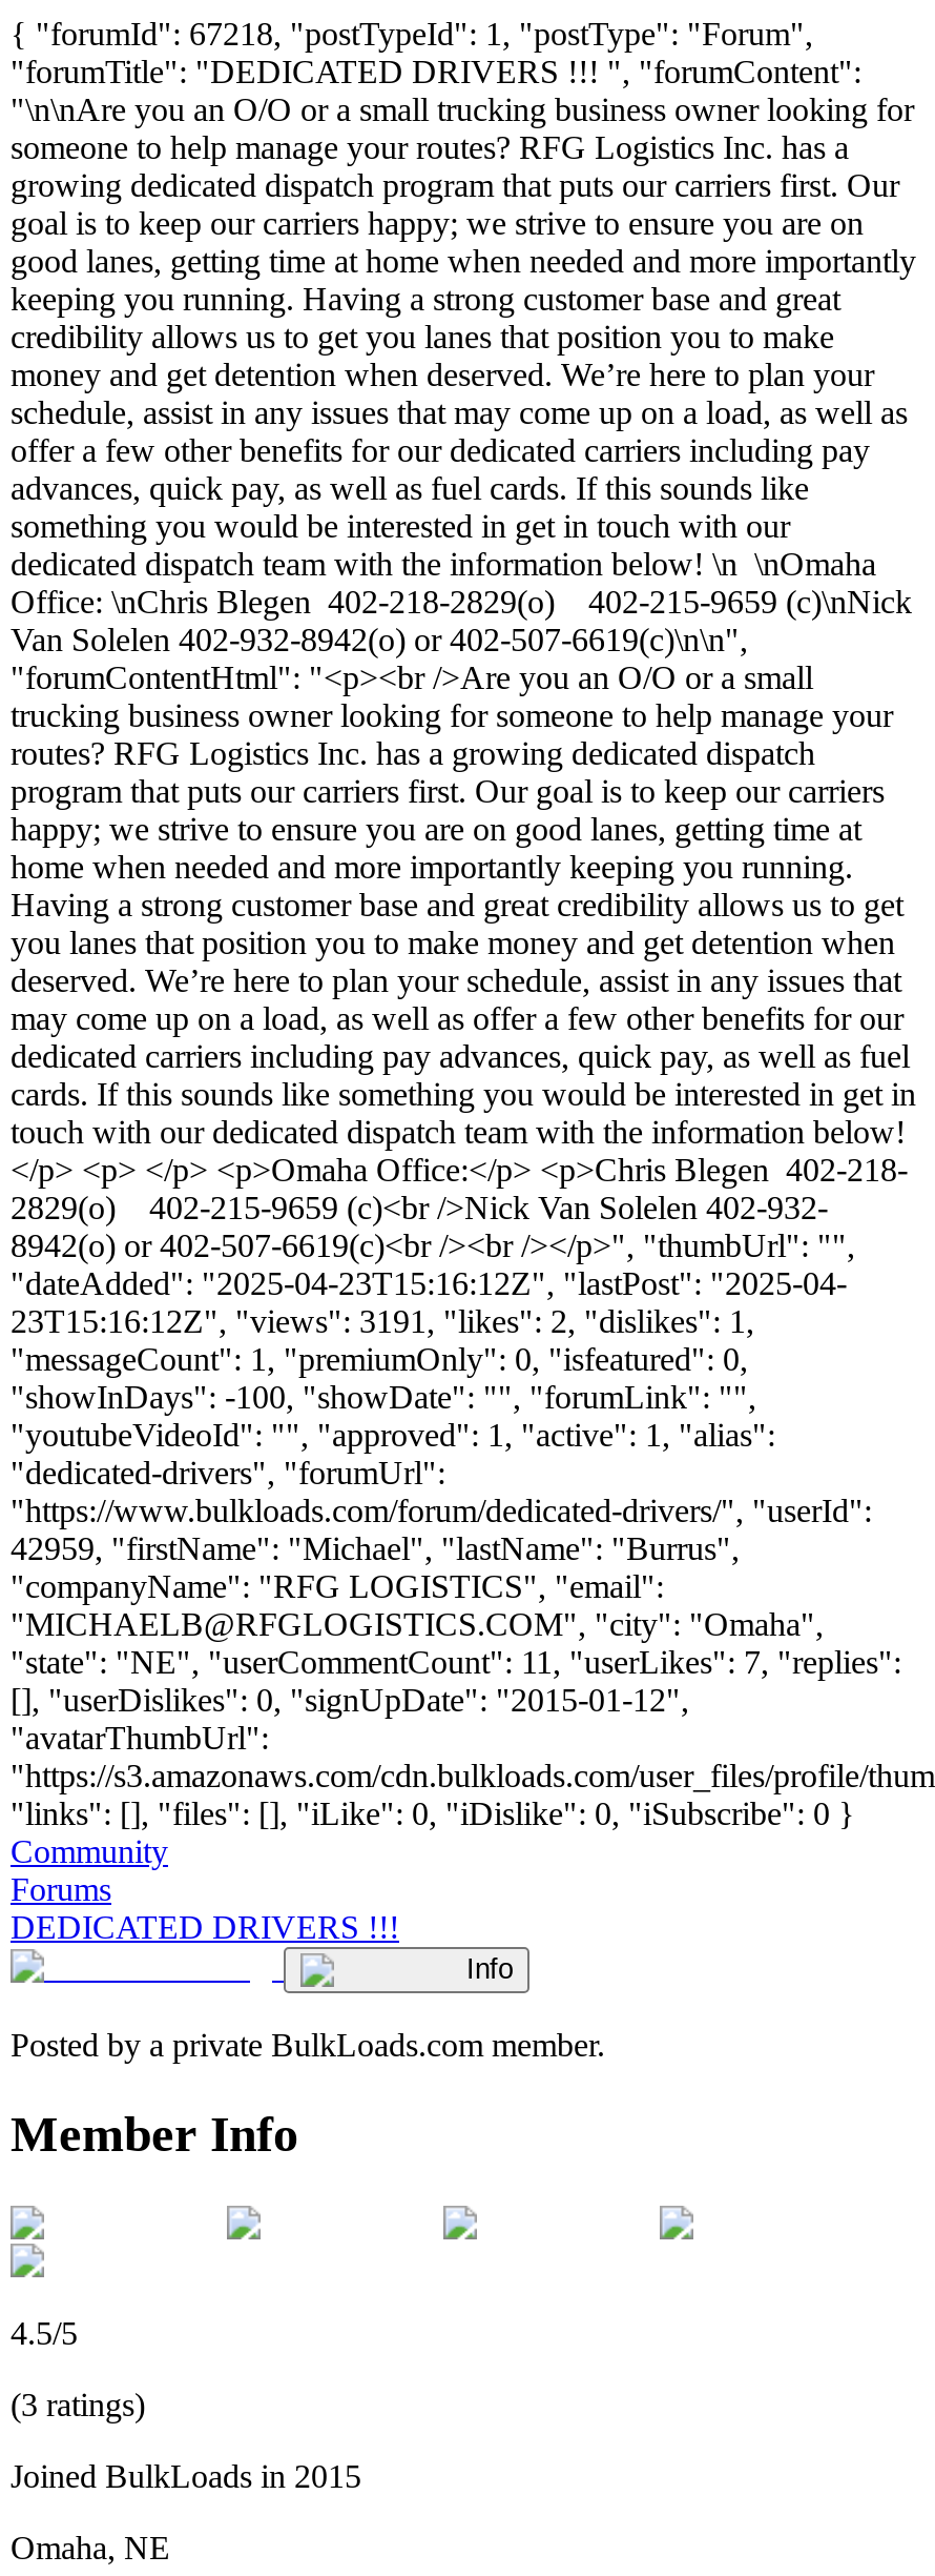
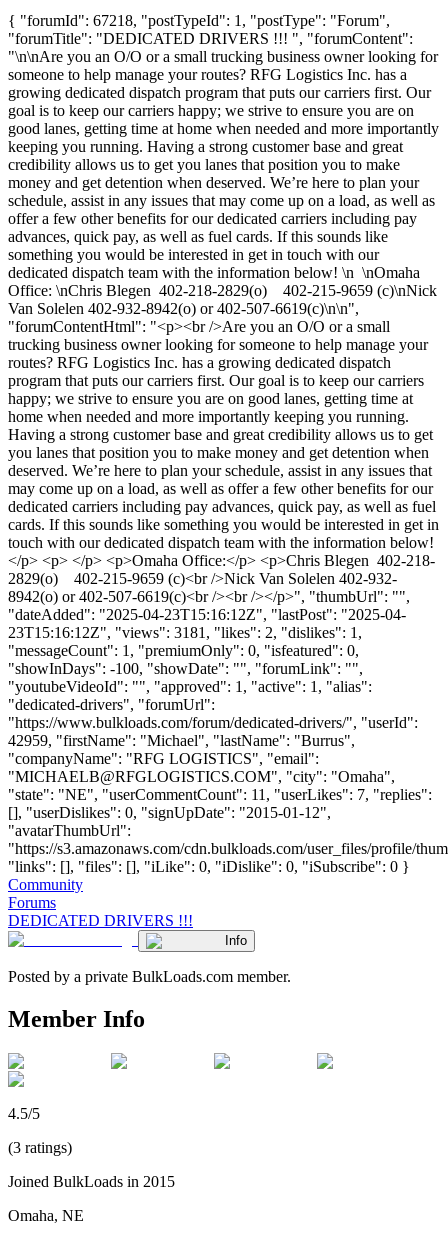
- 23T15:16:12Z", "views": 3191, "likes": 2, "dislikes": 1,
+ 23T15:16:12Z", "views": 3181, "likes": 2, "dislikes": 1,
